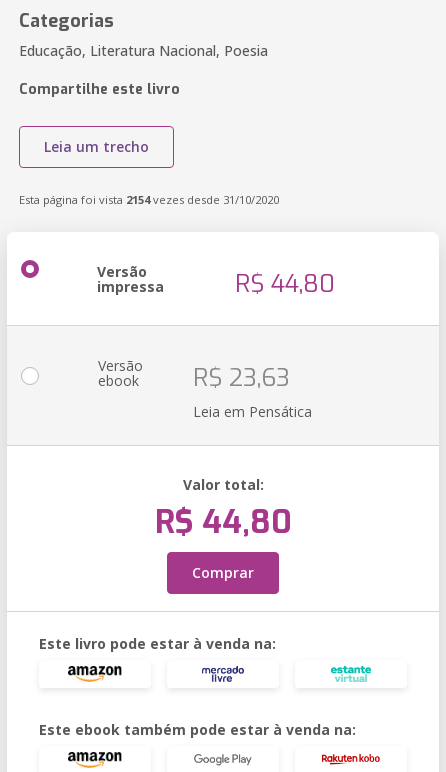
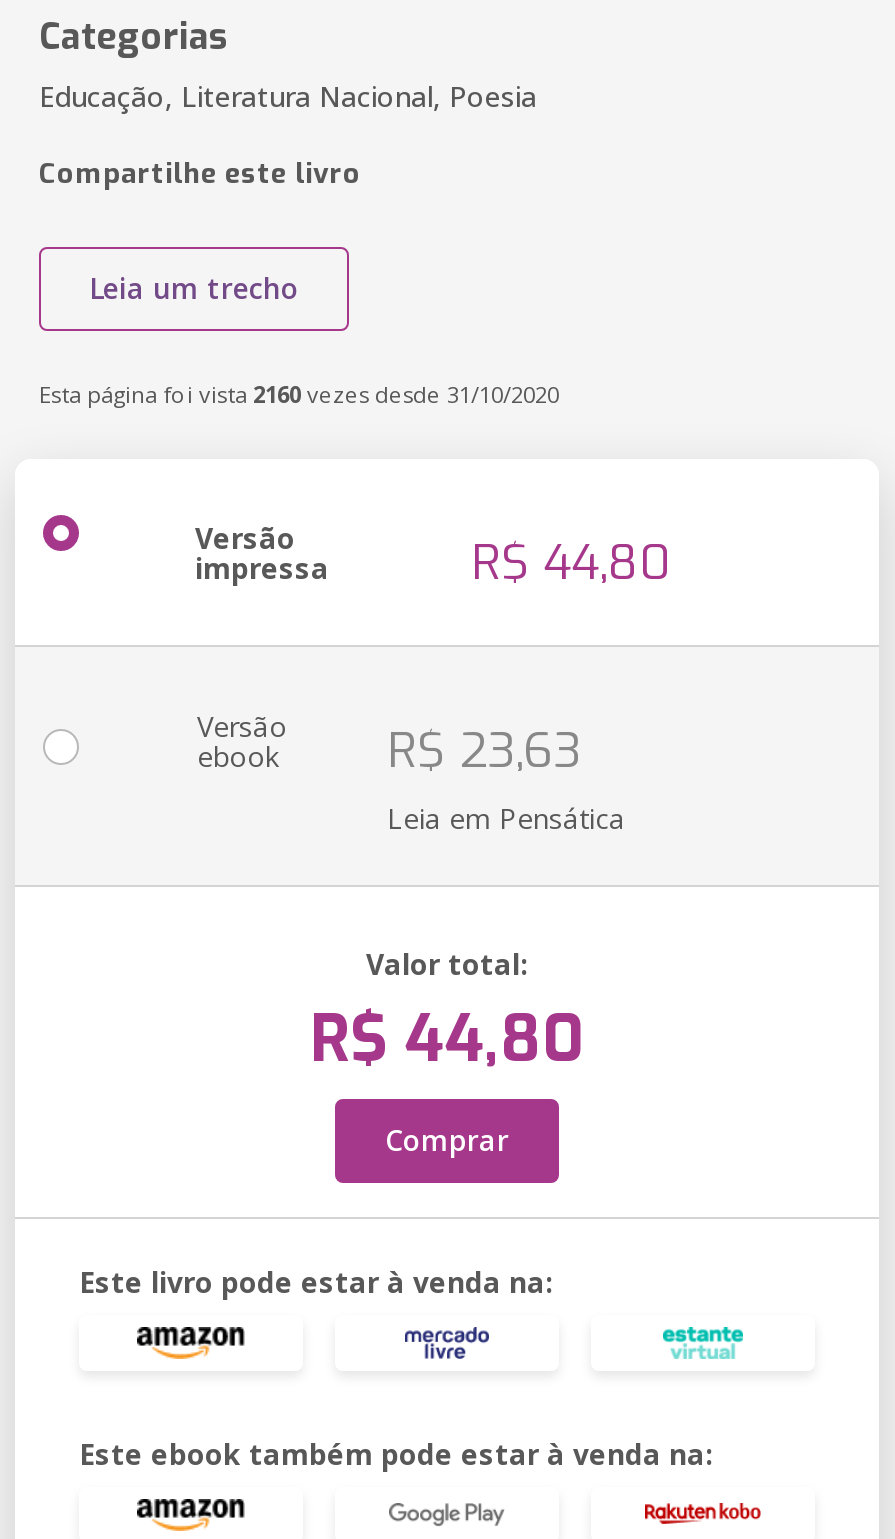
- Esta página foi vista 2154 vezes desde 31/10/2020
+ Esta página foi vista 2160 vezes desde 31/10/2020
